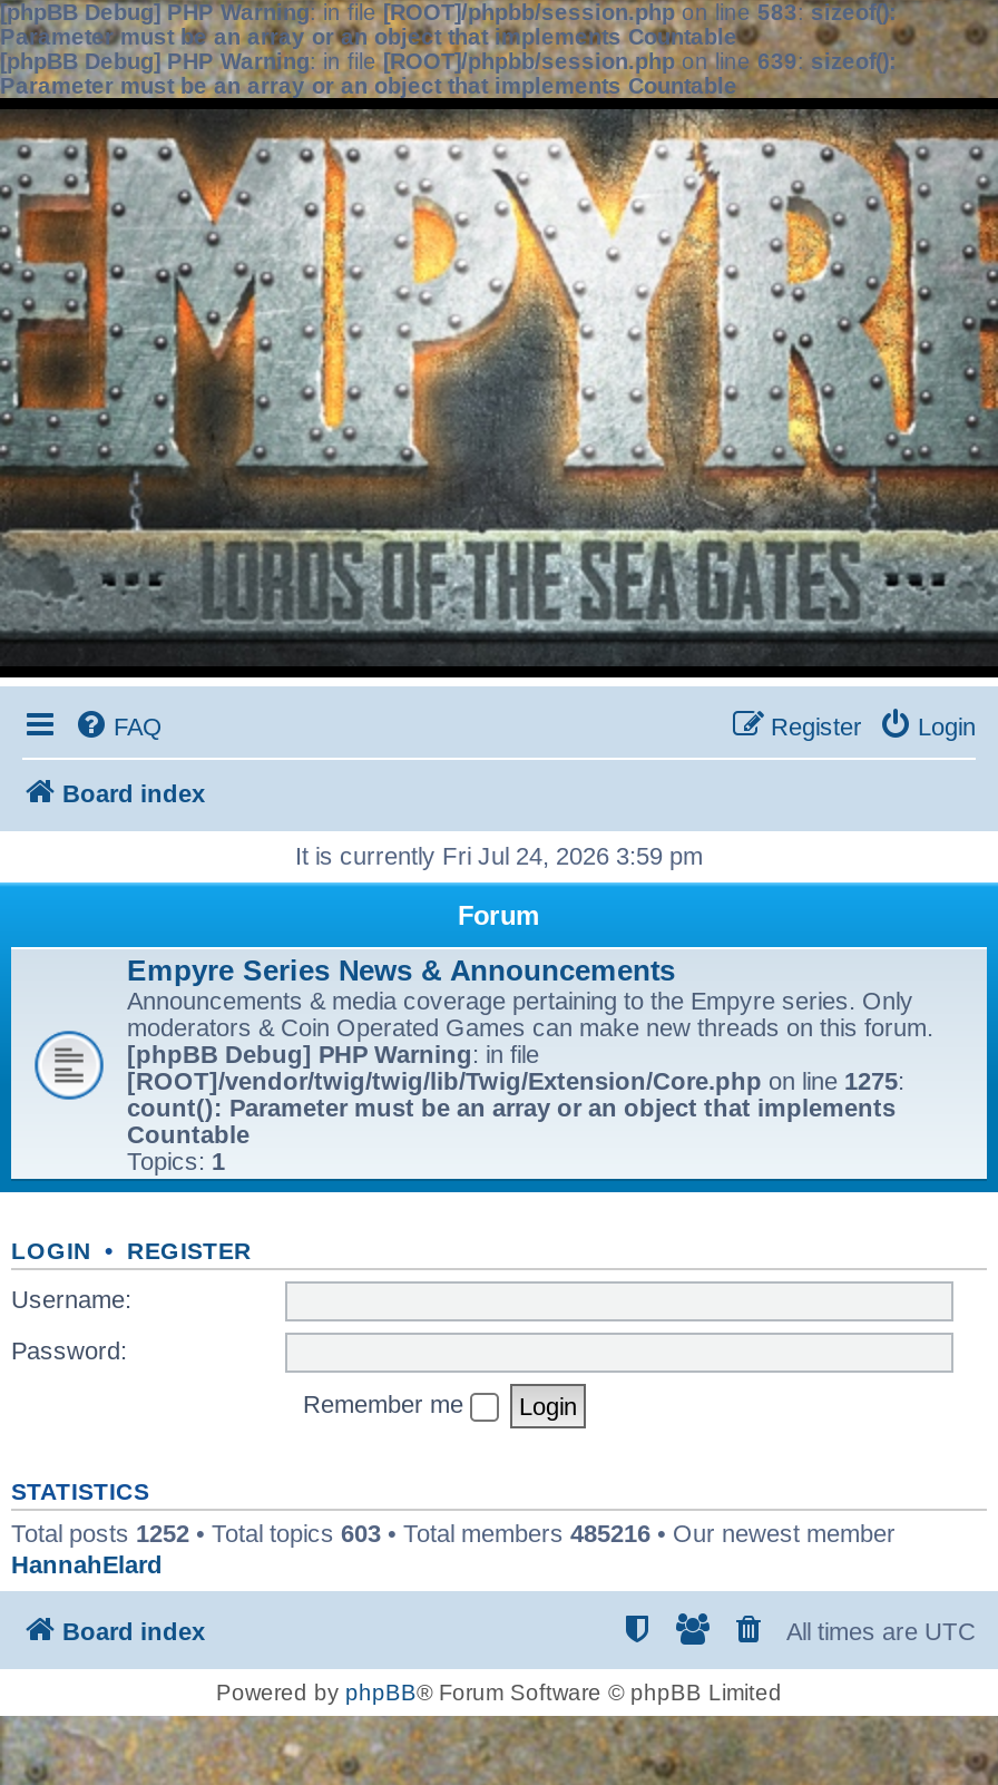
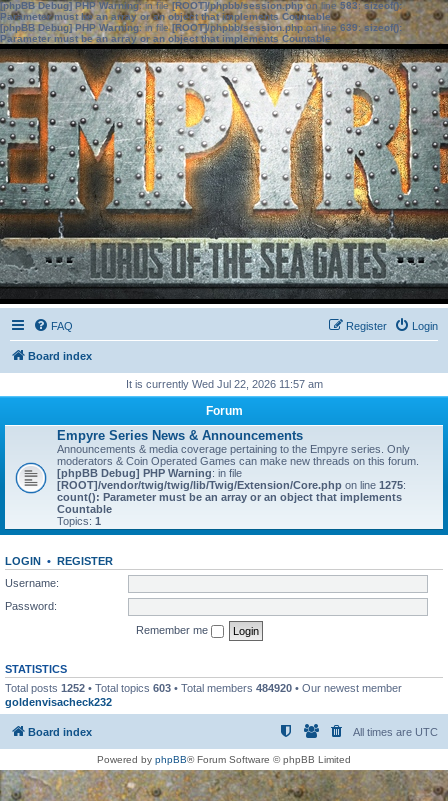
- It is currently Fri Jul 24, 2026 3:59 pm
+ It is currently Wed Jul 22, 2026 11:57 am

- Total posts 1252 • Total topics 603 • Total members 485216 • Our newest member
- HannahElard
+ Total posts 1252 • Total topics 603 • Total members 484920 • Our newest member
+ goldenvisacheck232
